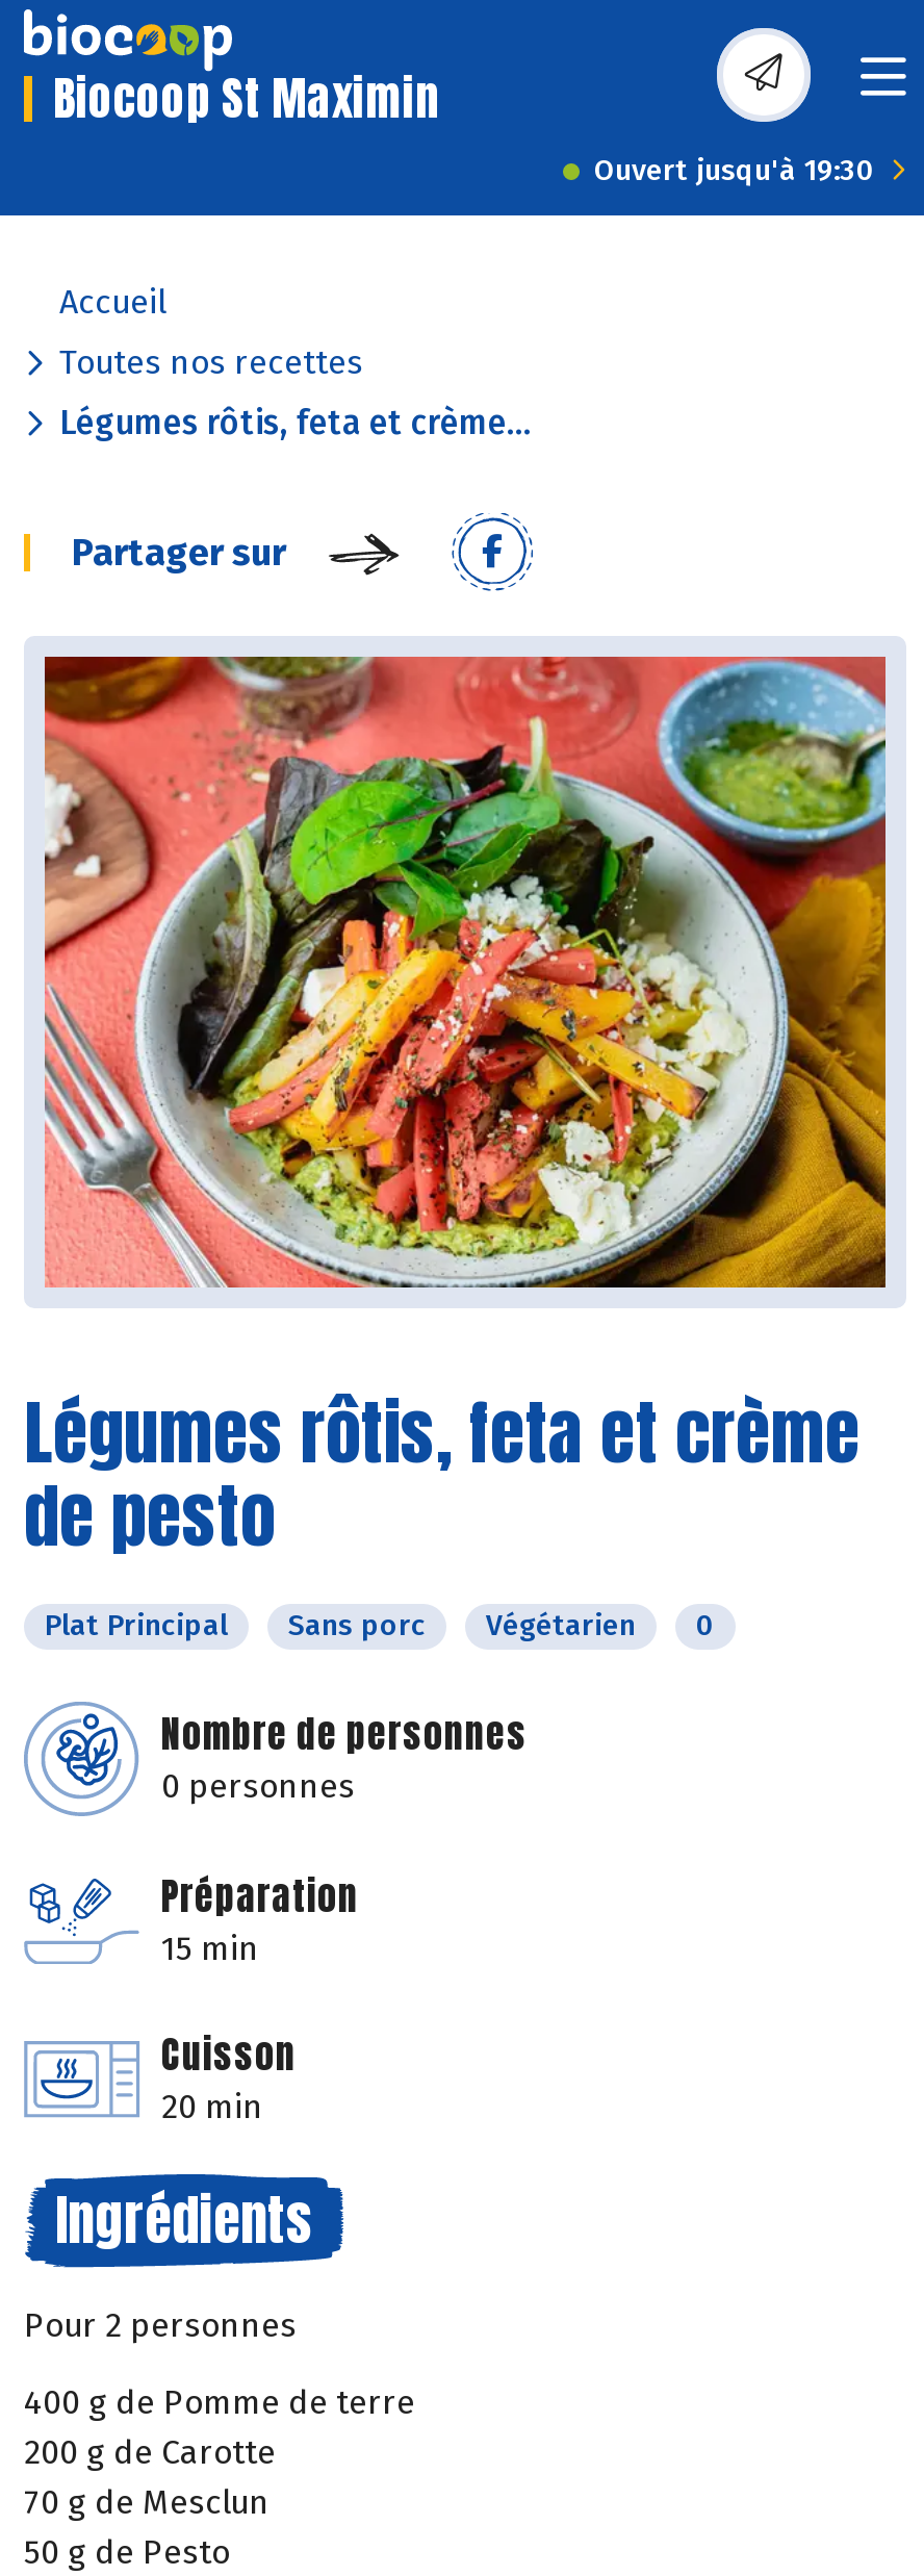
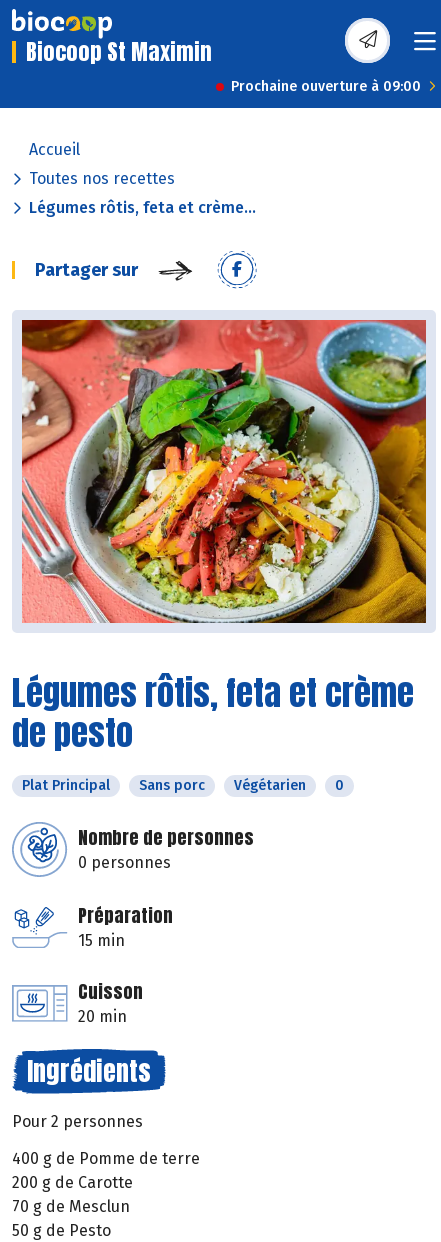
- Ouvert jusqu'à 19:30
+ Prochaine ouverture à 09:00
